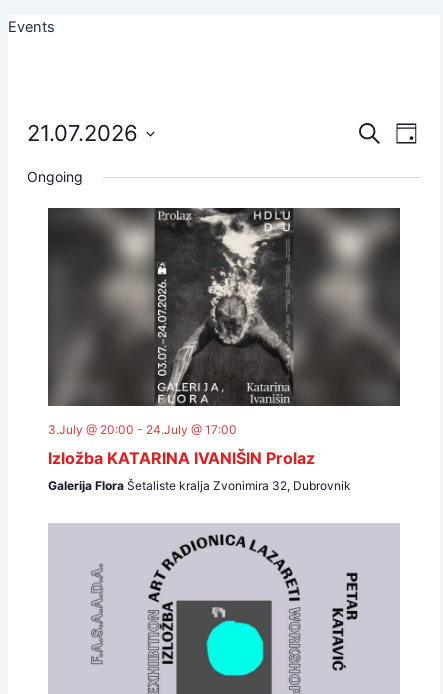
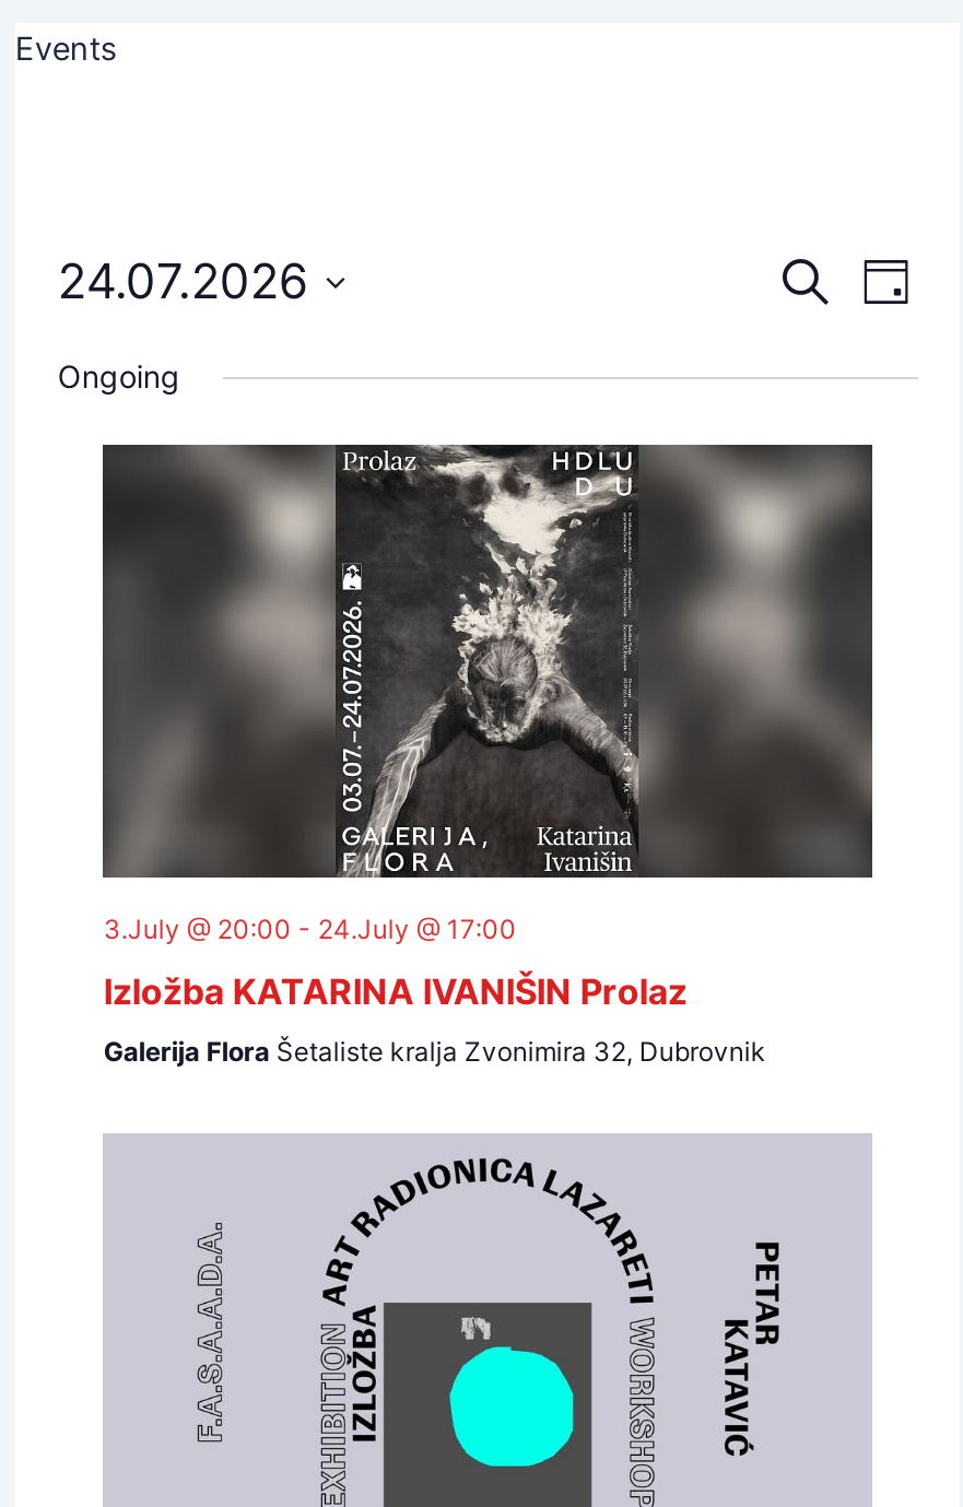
- 21.07.2026
+ 24.07.2026
